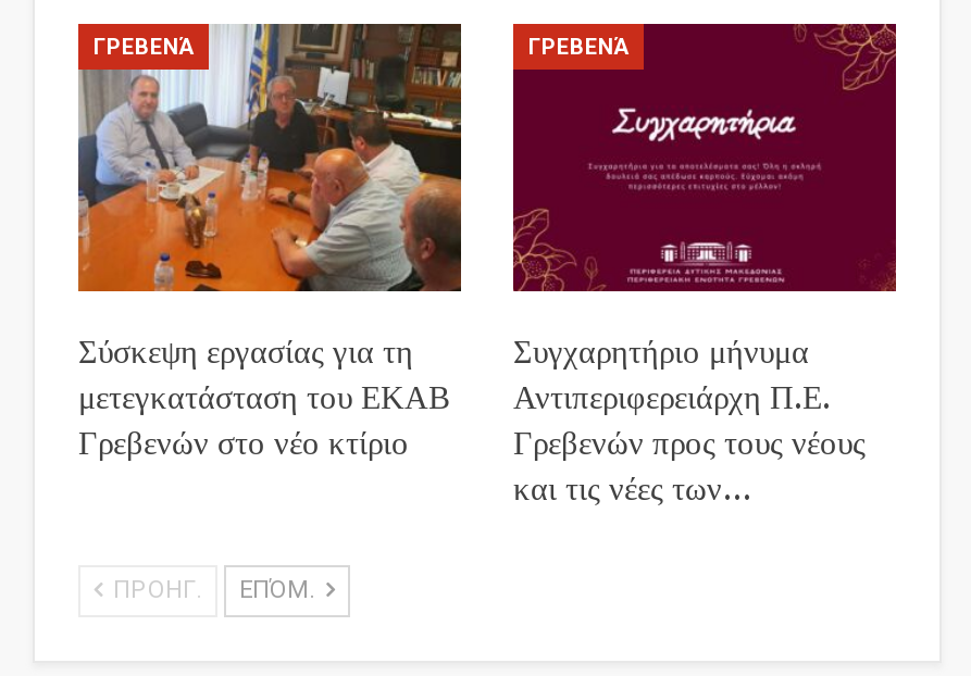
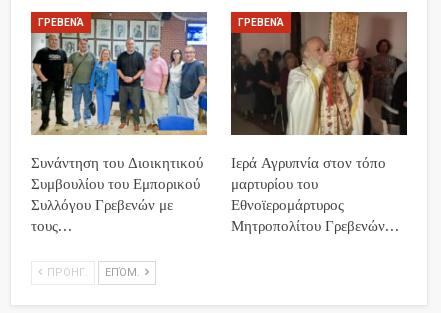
- [image]
- Σύσκεψη εργασίας για τη
- μετεγκατάσταση του ΕΚΑΒ
- Γρεβενών στο νέο κτίριο
+ [image]
+ Συνάντηση του Διοικητικού
+ Συμβουλίου του Εμπορικού
+ Συλλόγου Γρεβενών με
+ τους…

- [image]
- Συγχαρητήριο μήνυμα
- Αντιπεριφερειάρχη Π.Ε.
- Γρεβενών προς τους νέους
- και τις νέες των…
+ [image]
+ Ιερά Αγρυπνία στον τόπο
+ μαρτυρίου του
+ Εθνοϊερομάρτυρος
+ Μητροπολίτου Γρεβενών…
